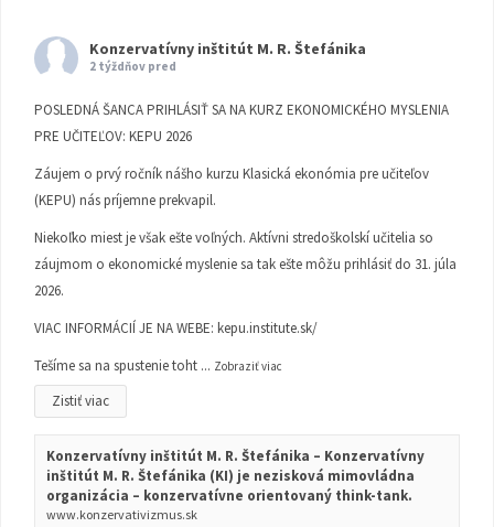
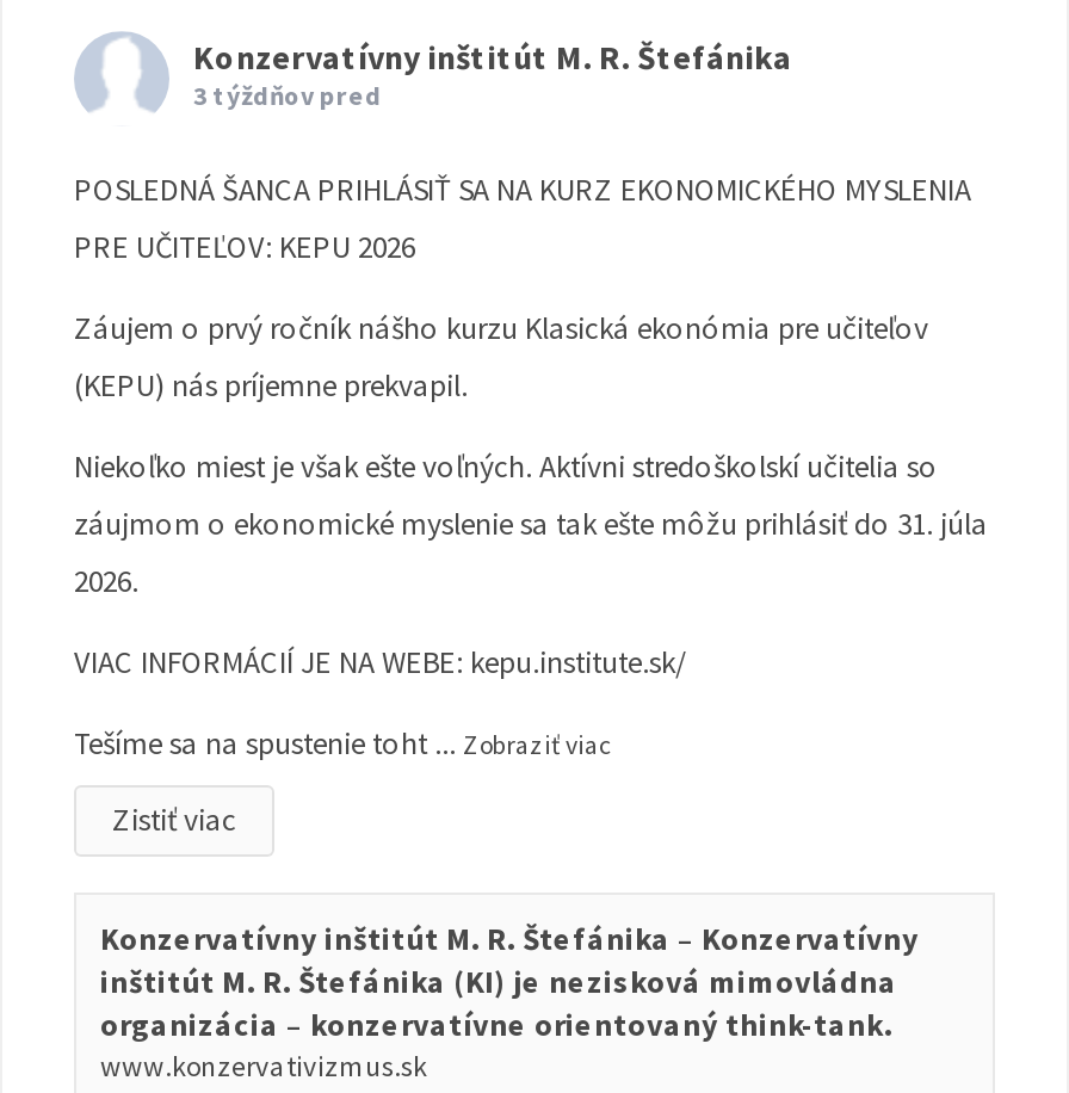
- 2 týždňov pred
+ 3 týždňov pred
